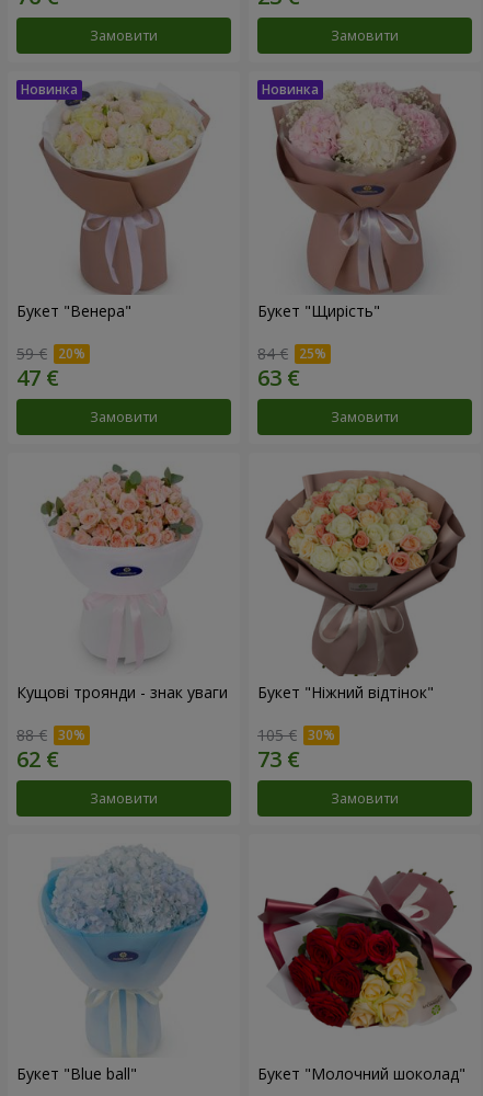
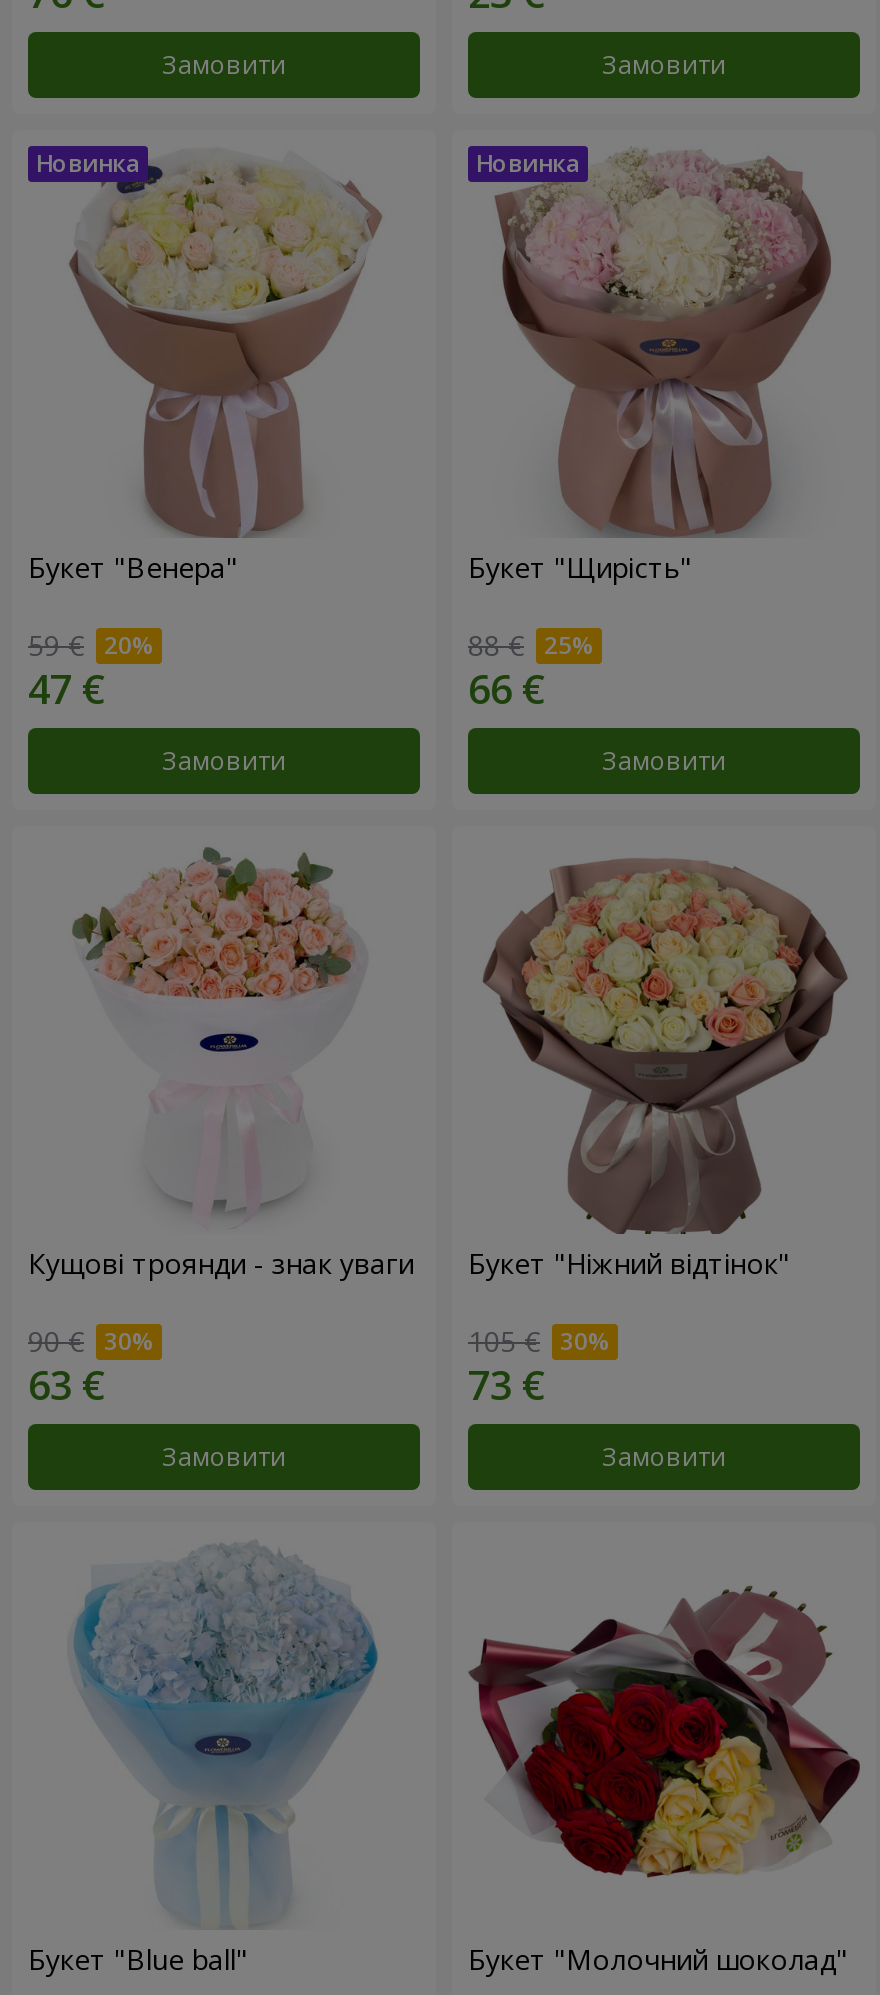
- 84 €
+ 88 €

- 88 €
+ 90 €
